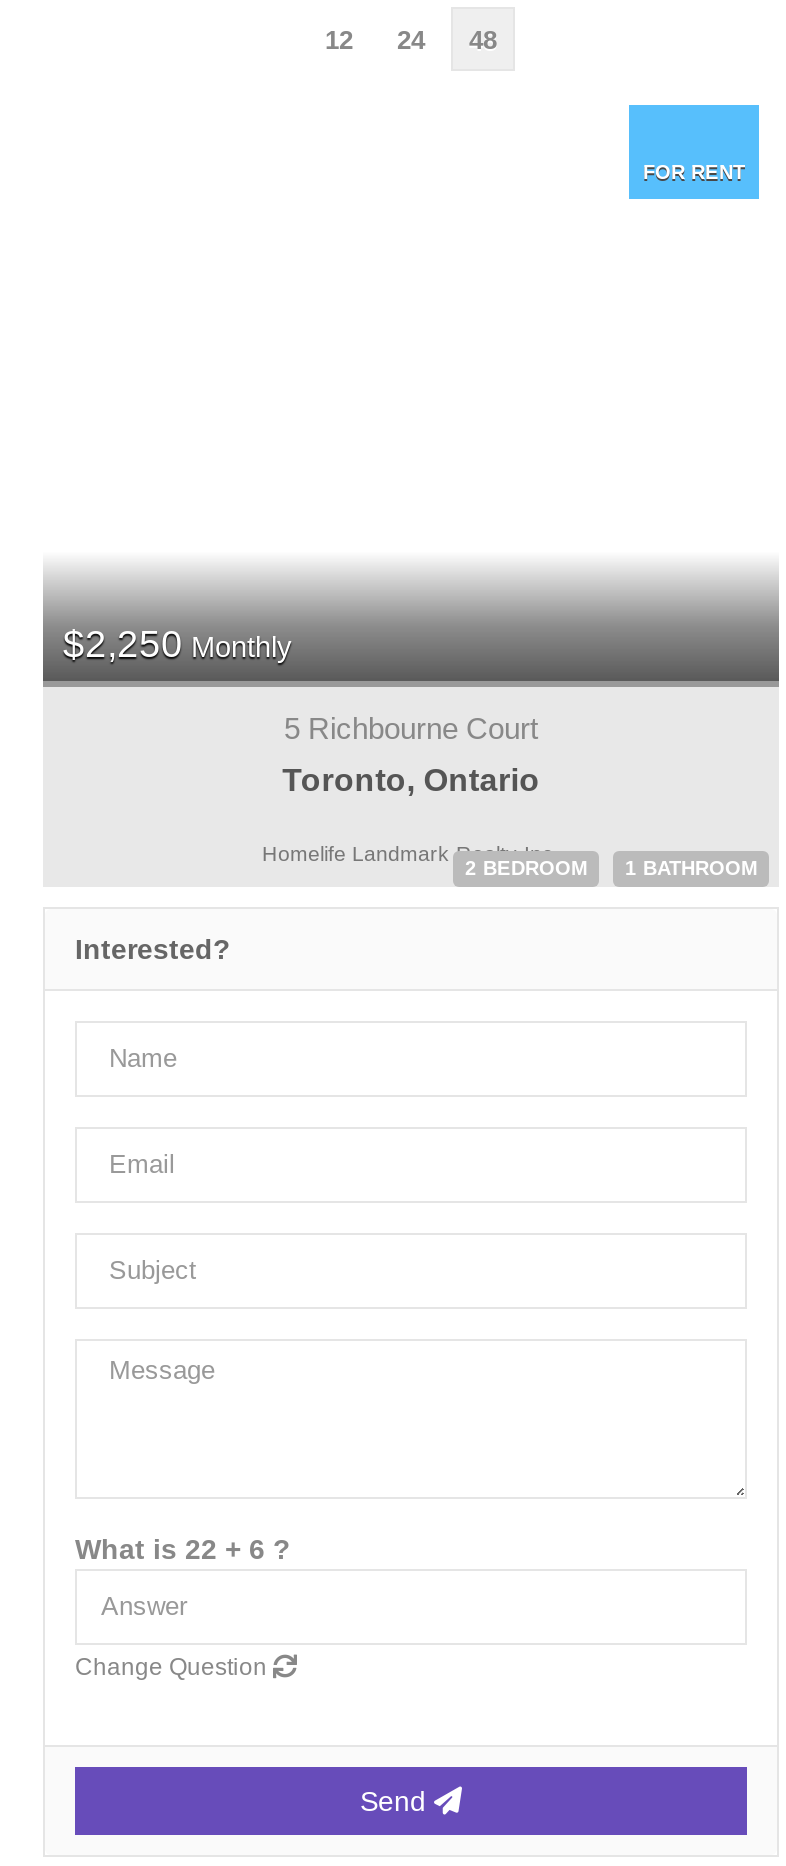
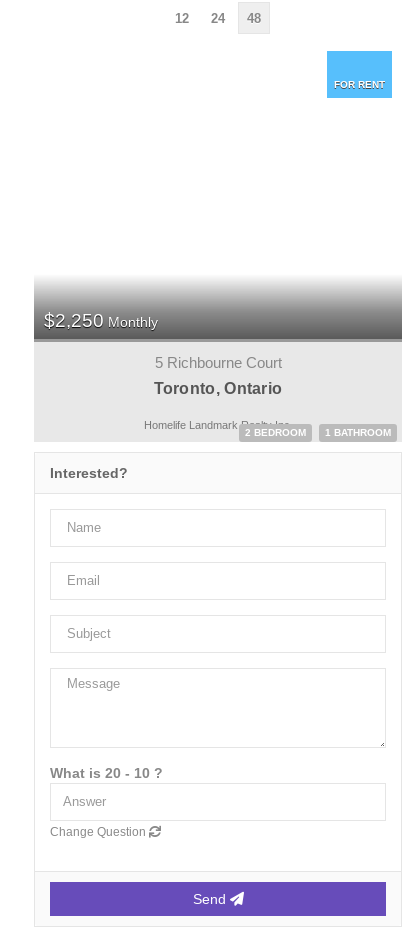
- What is 22 + 6 ?
+ What is 20 - 10 ?
